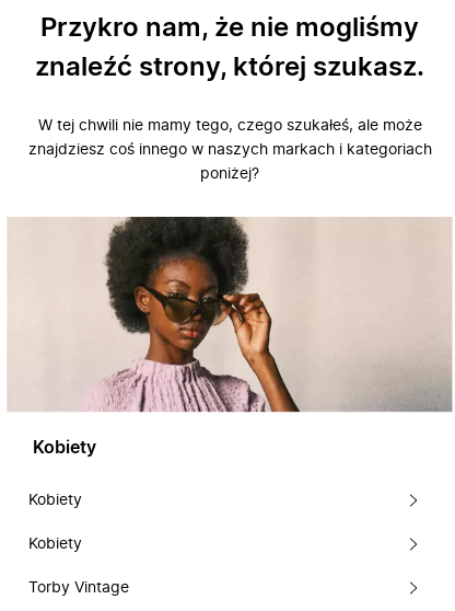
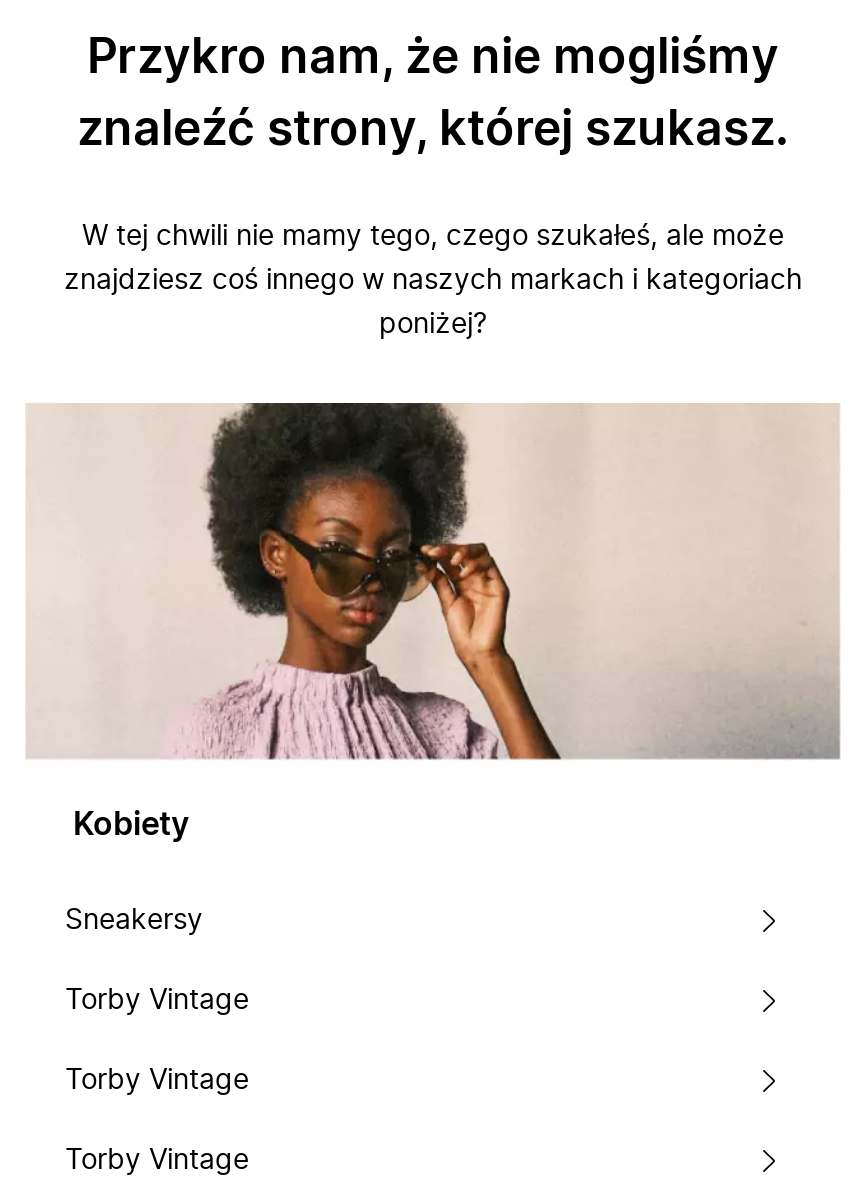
- Kobiety
- Kobiety
+ Sneakersy
+ Torby Vintage
+ Torby Vintage
